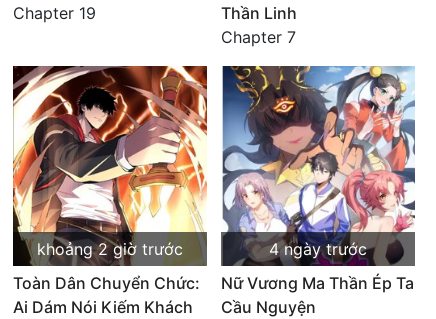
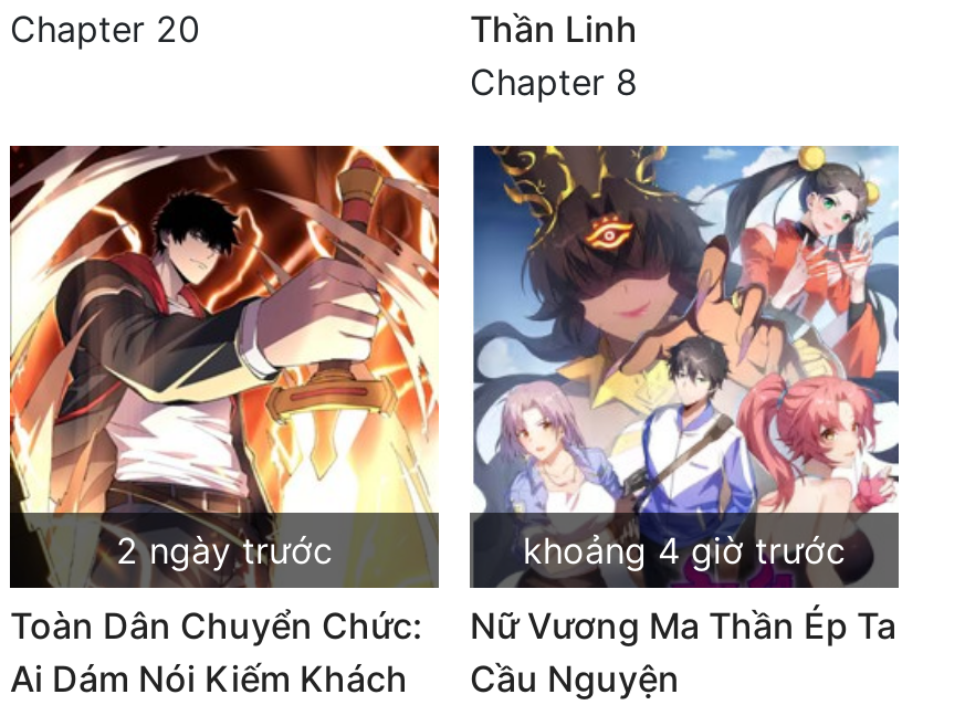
- Chapter 19
+ Chapter 20

- Chapter 7
+ Chapter 8

- khoảng 2 giờ trước
+ 2 ngày trước

- 4 ngày trước
+ khoảng 4 giờ trước
